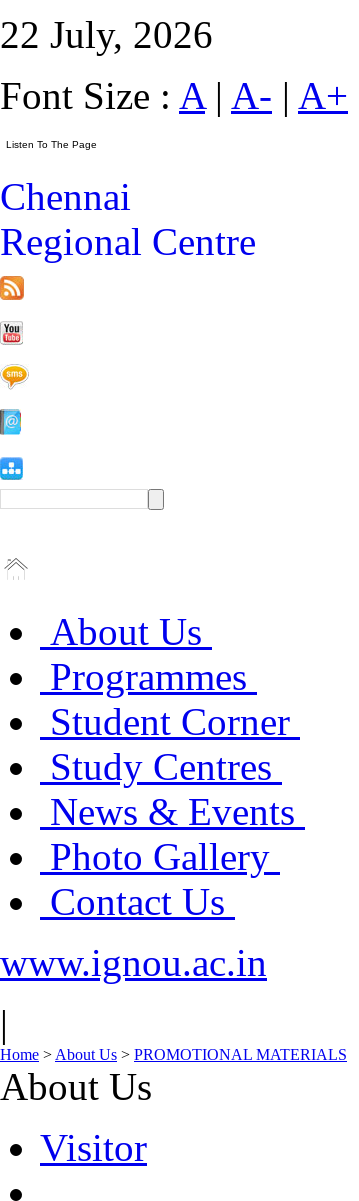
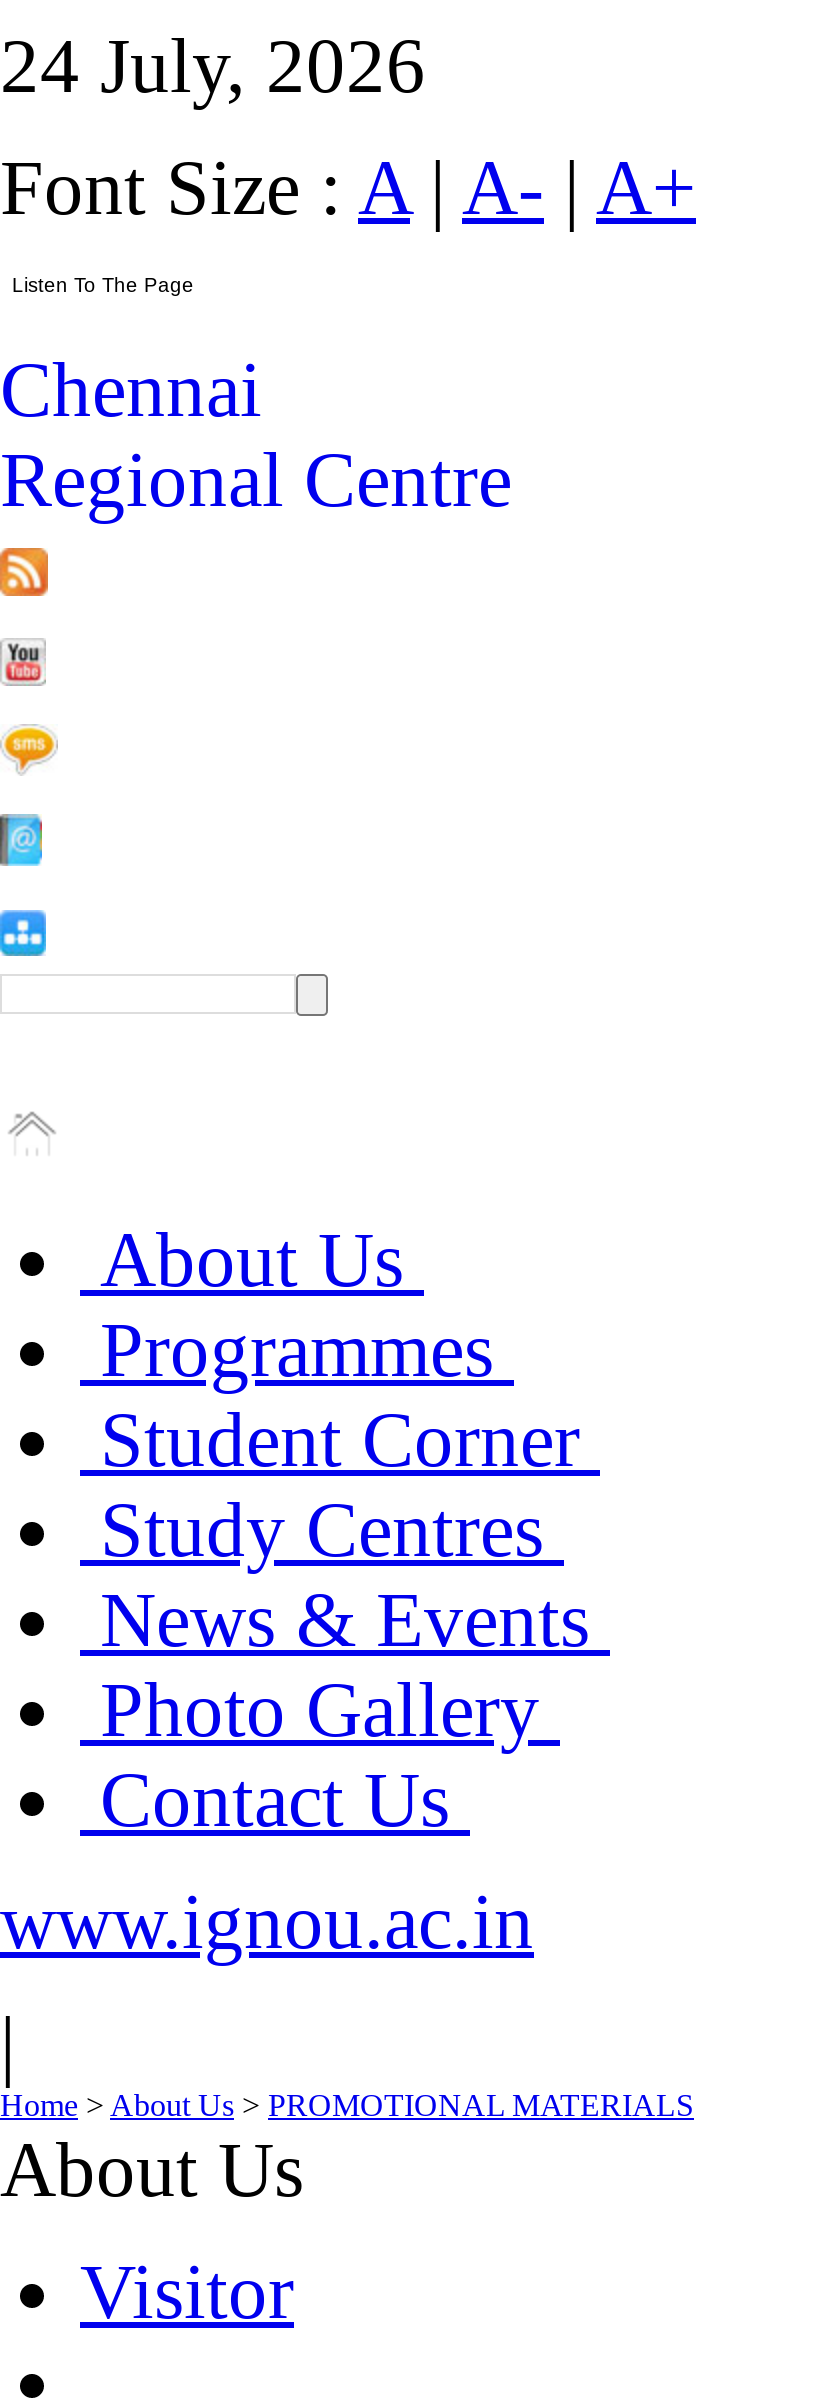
- 22 July, 2026
+ 24 July, 2026
